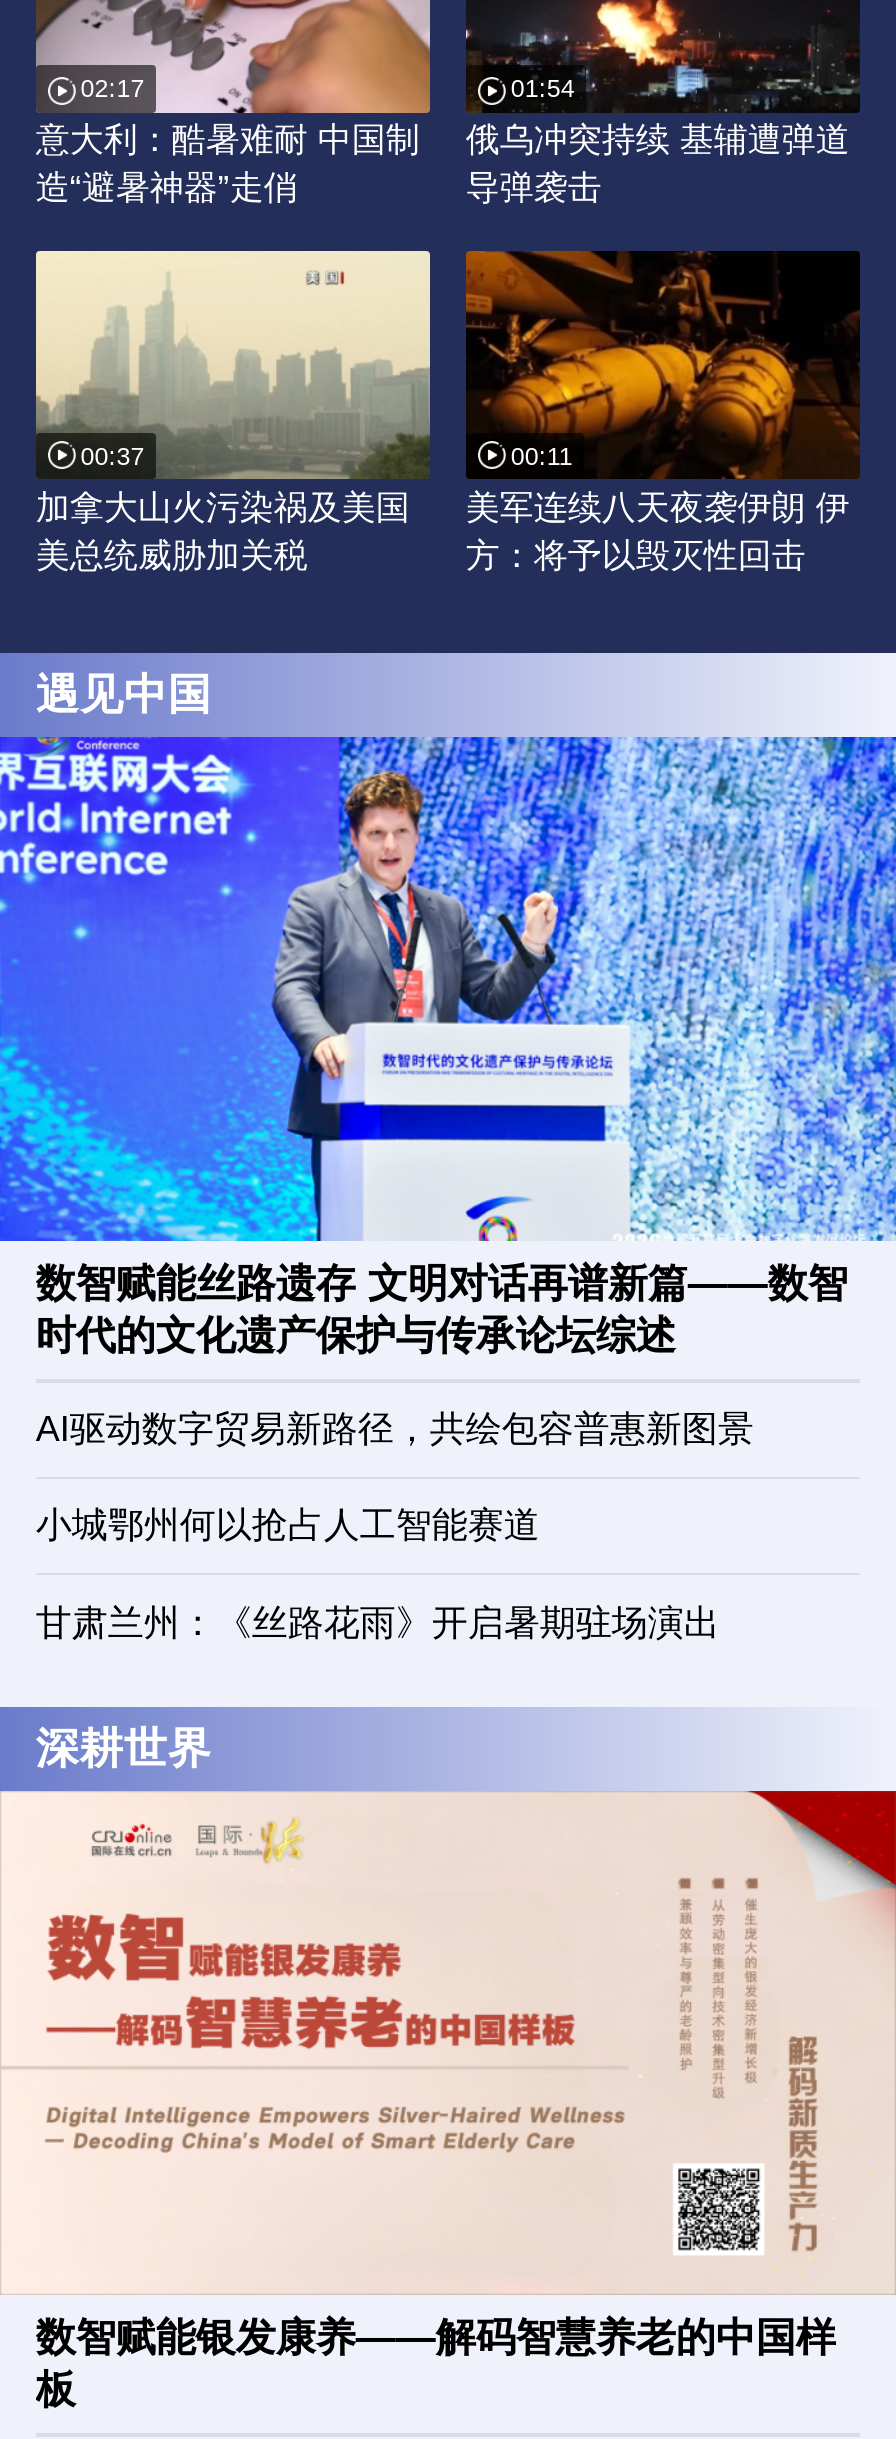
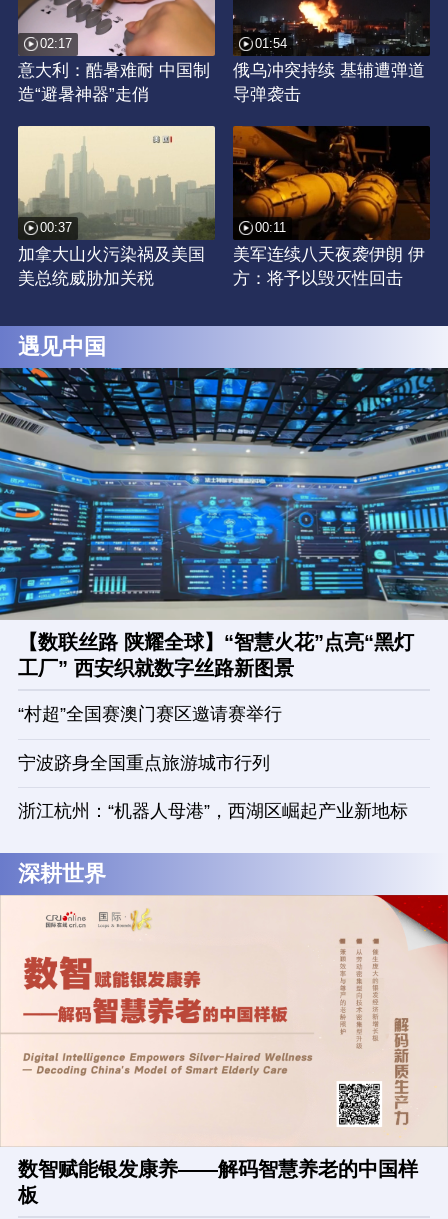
- [image]
- 数智赋能丝路遗存 文明对话再谱新篇——数智
- 时代的文化遗产保护与传承论坛综述
+ [image]
+ 【数联丝路 陕耀全球】“智慧火花”点亮“黑灯
+ 工厂” 西安织就数字丝路新图景

- AI驱动数字贸易新路径，共绘包容普惠新图景
+ “村超”全国赛澳门赛区邀请赛举行

- 小城鄂州何以抢占人工智能赛道
+ 宁波跻身全国重点旅游城市行列

- 甘肃兰州：《丝路花雨》开启暑期驻场演出
+ 浙江杭州：“机器人母港”，西湖区崛起产业新地标
